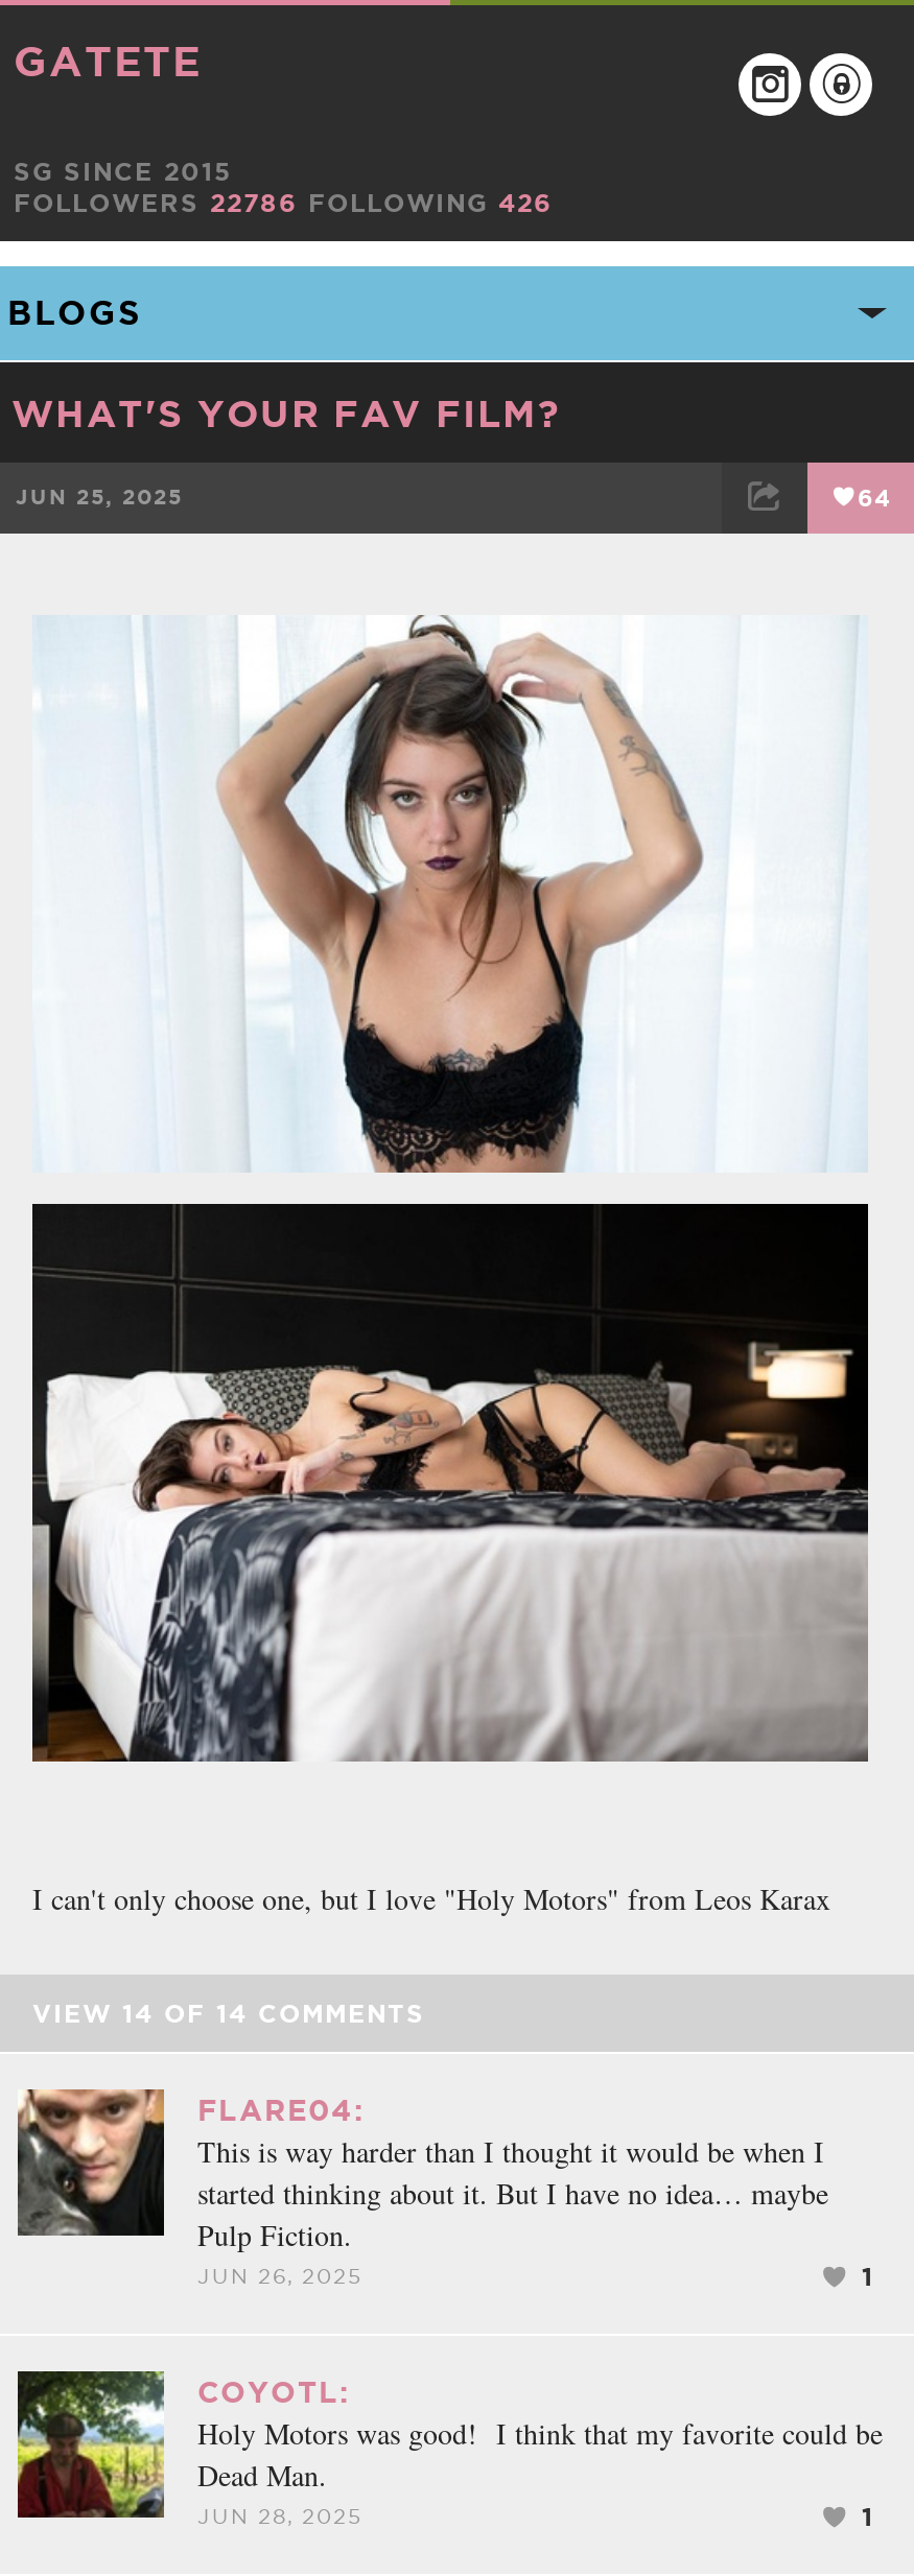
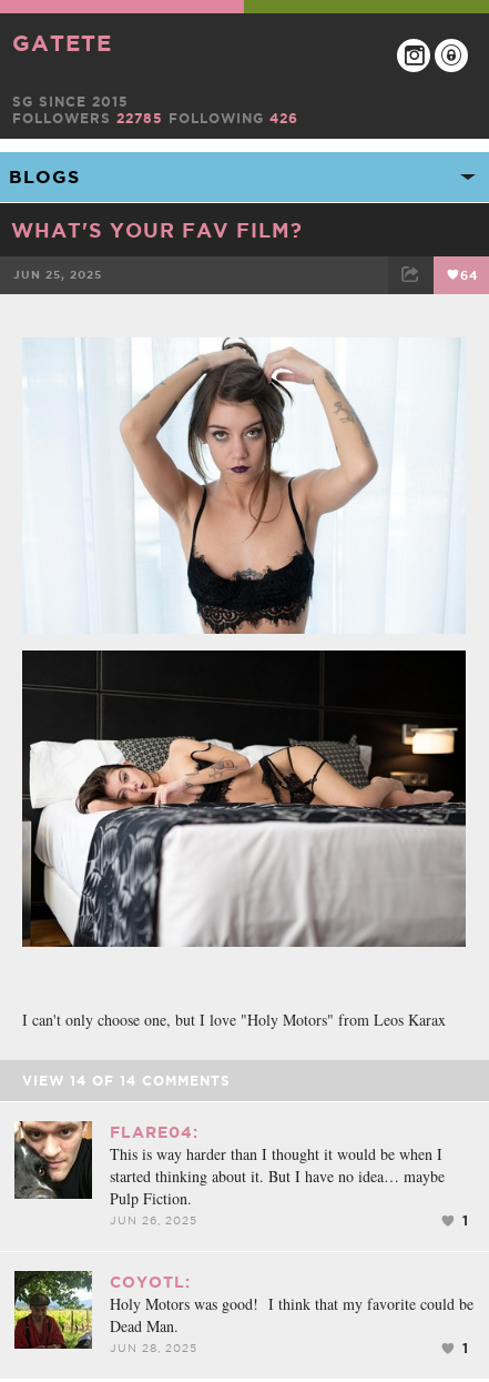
- FOLLOWERS 22786 FOLLOWING 426
+ FOLLOWERS 22785 FOLLOWING 426
